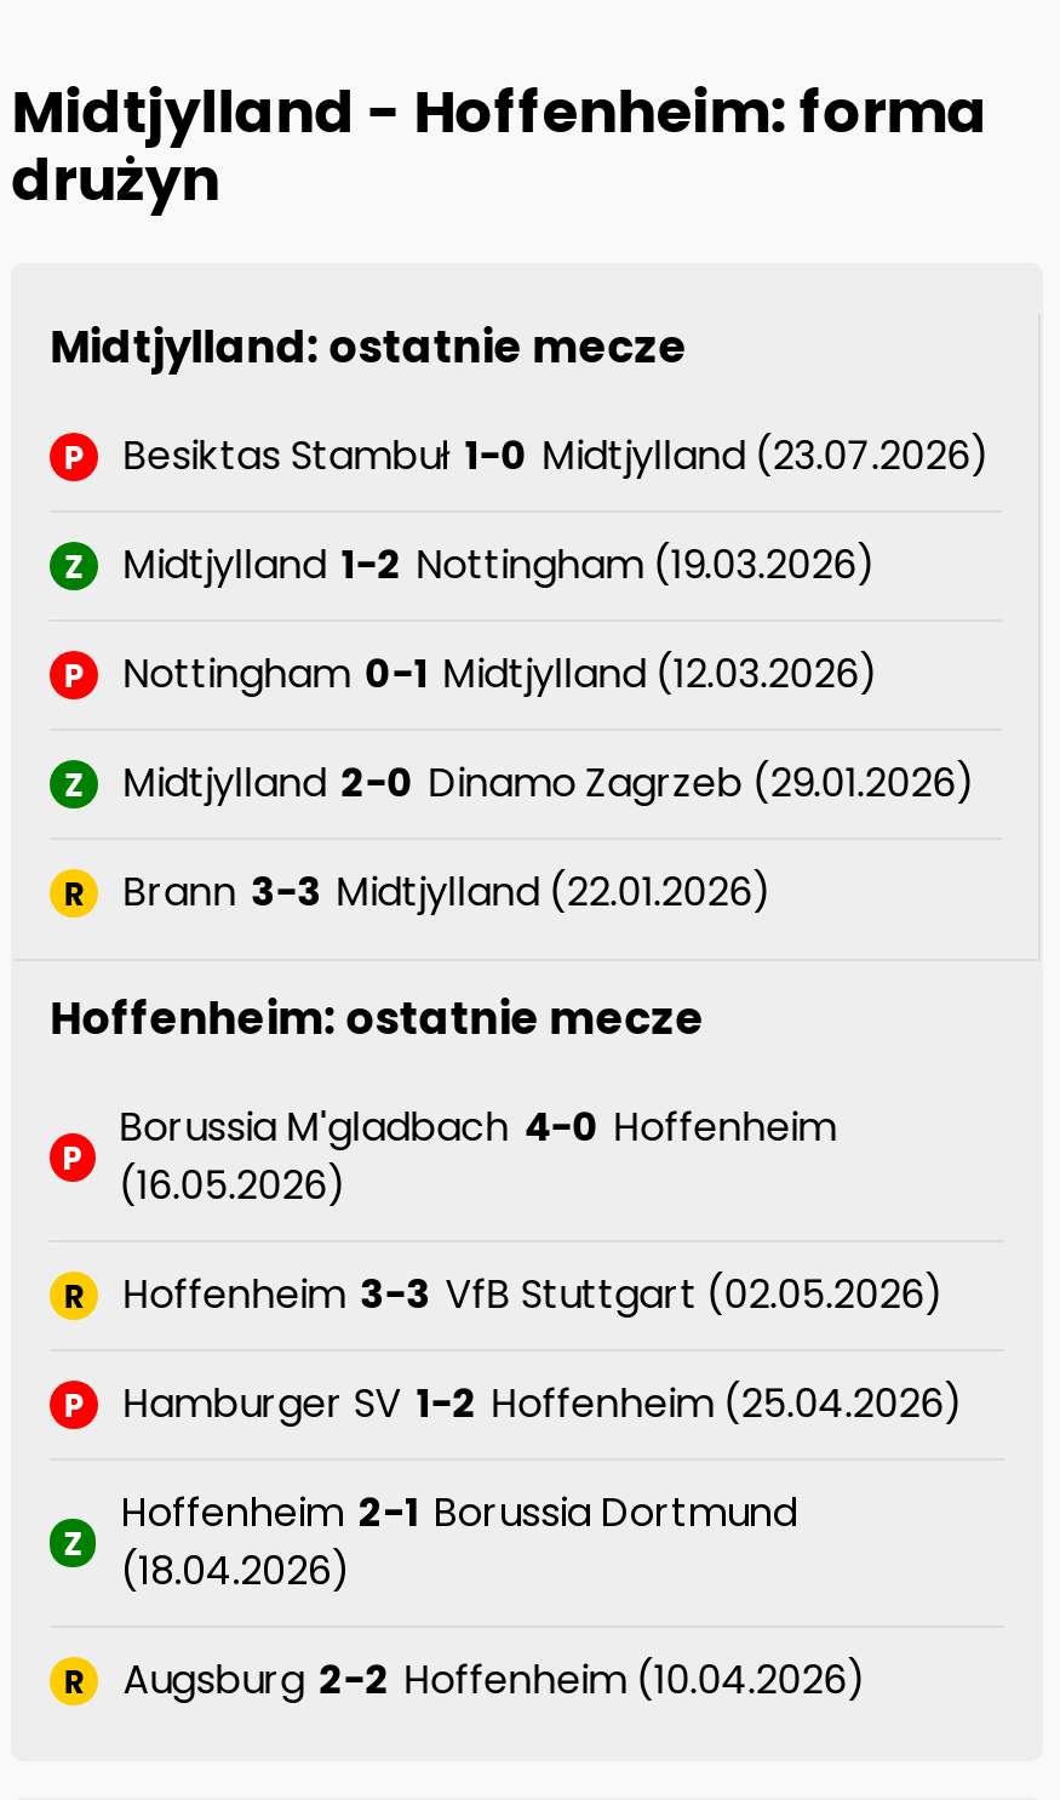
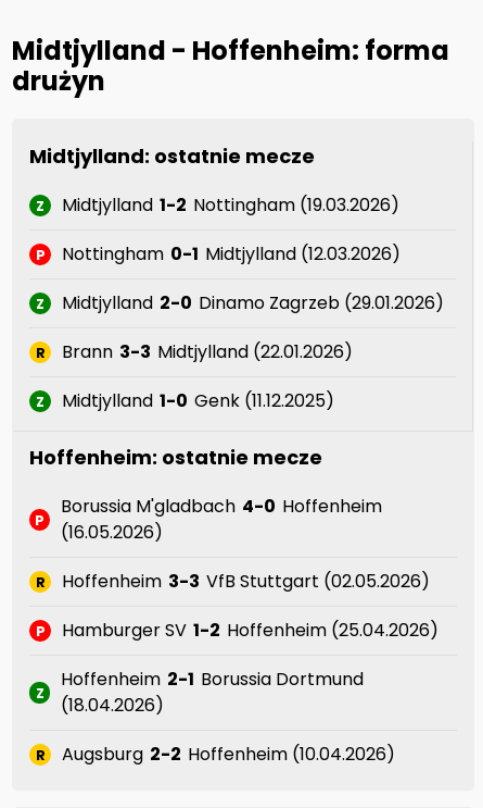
- P
- Besiktas Stambuł 1-0 Midtjylland (23.07.2026)

moved up: Z | Midtjylland 1-2 Nottingham (19.03.2026) | P | Nottingham 0-1 Midtjylland (12.03.2026) | Z | Midtjylland 2-0 Dinamo Zagrzeb (29.01.2026) | R | Brann 3-3 Midtjylland (22.01.2026)

+ Z
+ Midtjylland 1-0 Genk (11.12.2025)
